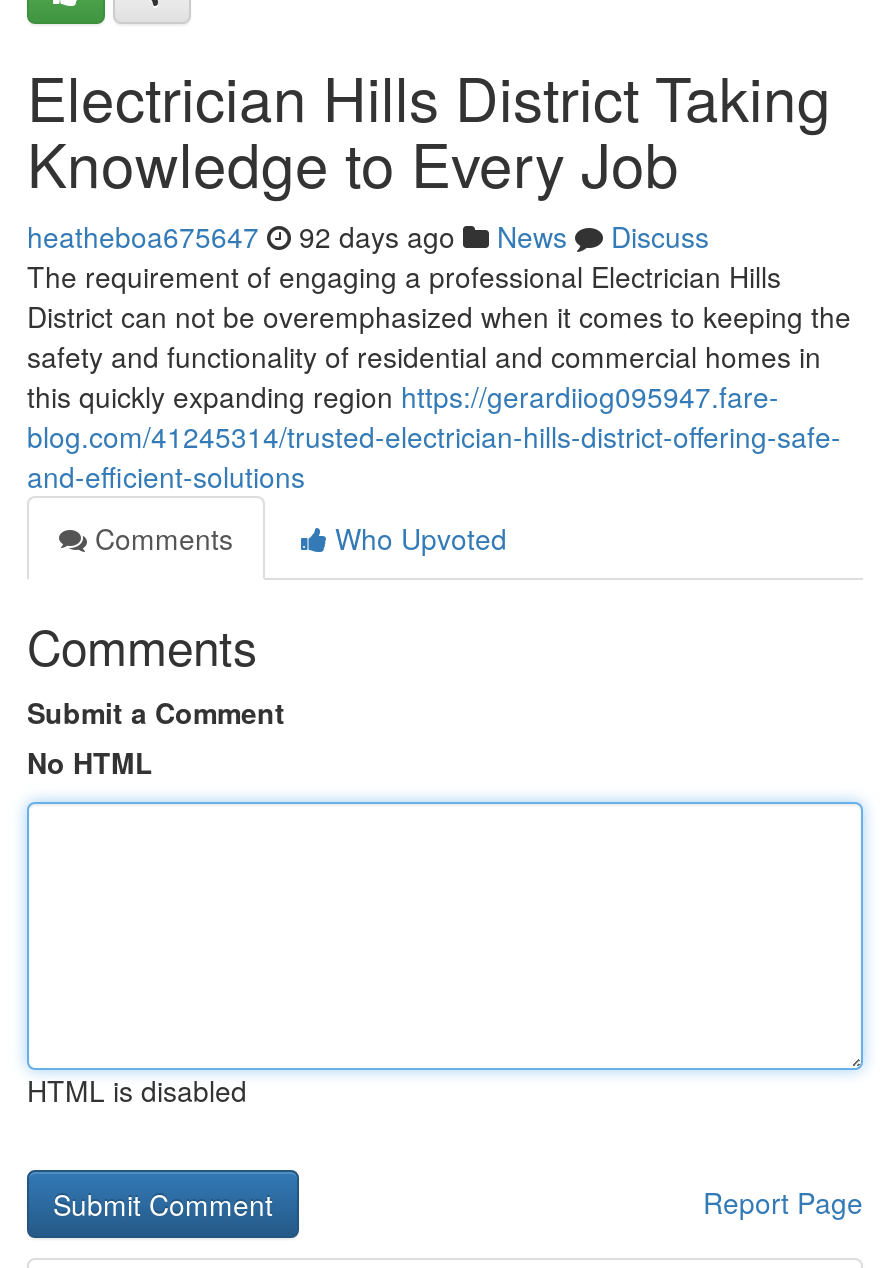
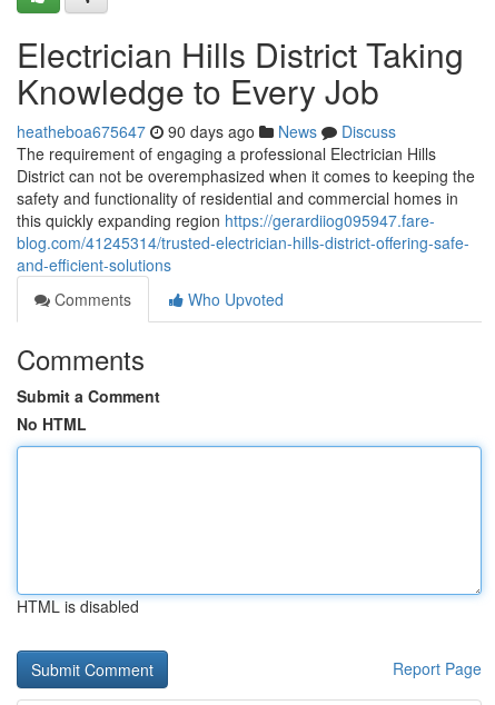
- heatheboa675647 92 days ago News Discuss
+ heatheboa675647 90 days ago News Discuss
